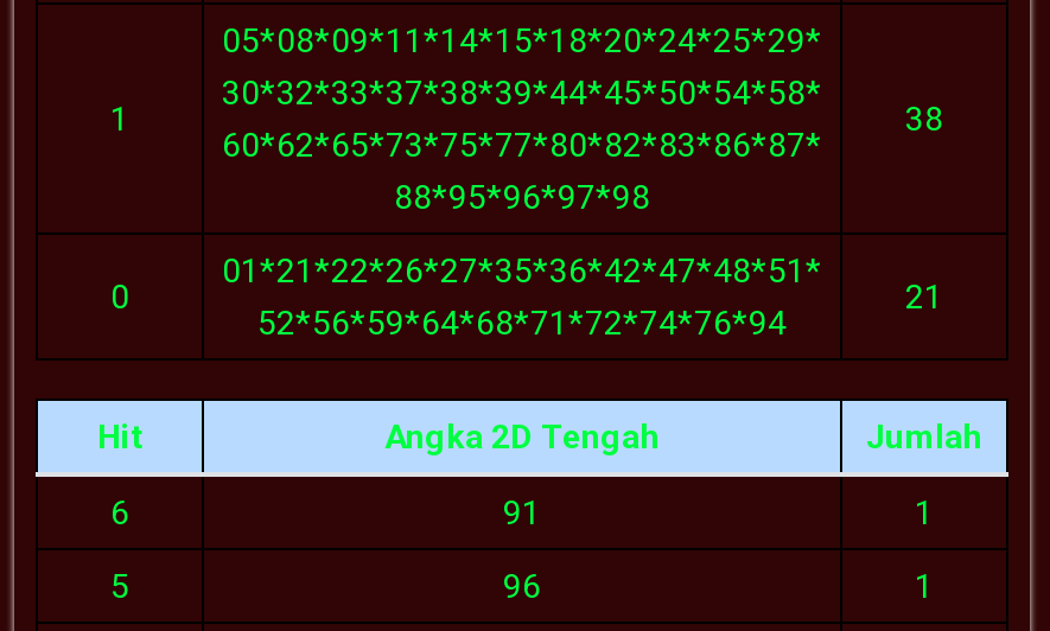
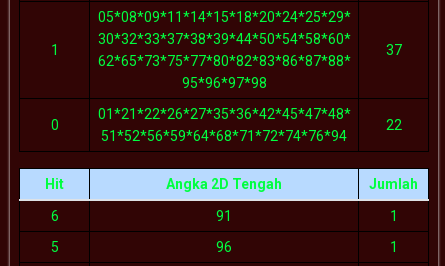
- 30*32*33*37*38*39*44*45*50*54*58*
+ 30*32*33*37*38*39*44*50*54*58*60*

- 38
+ 37

- 60*62*65*73*75*77*80*82*83*86*87*
+ 62*65*73*75*77*80*82*83*86*87*88*

- 88*95*96*97*98
+ 95*96*97*98

- 01*21*22*26*27*35*36*42*47*48*51*
+ 01*21*22*26*27*35*36*42*45*47*48*

- 21
+ 22

- 52*56*59*64*68*71*72*74*76*94
+ 51*52*56*59*64*68*71*72*74*76*94
